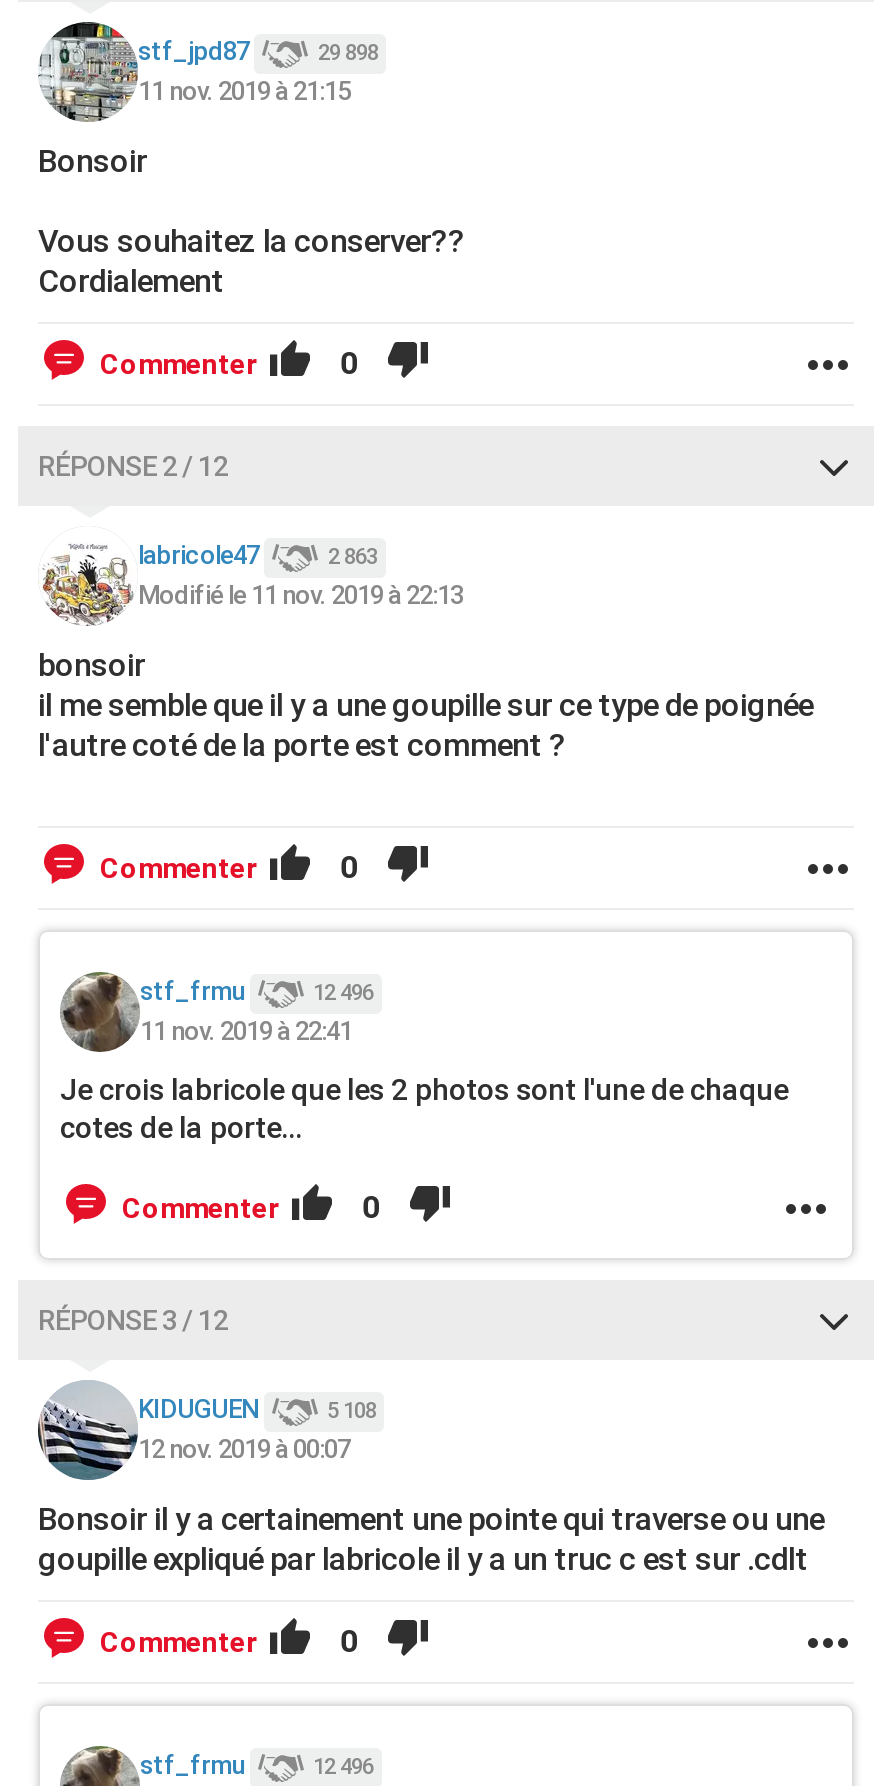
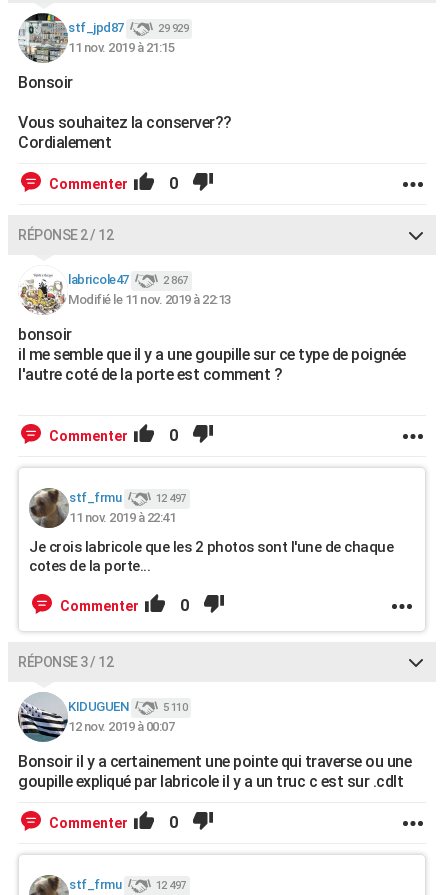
- 29 898
+ 29 929

- 2 863
+ 2 867

- 12 496
+ 12 497

- 5 108
+ 5 110

- 12 496
+ 12 497
